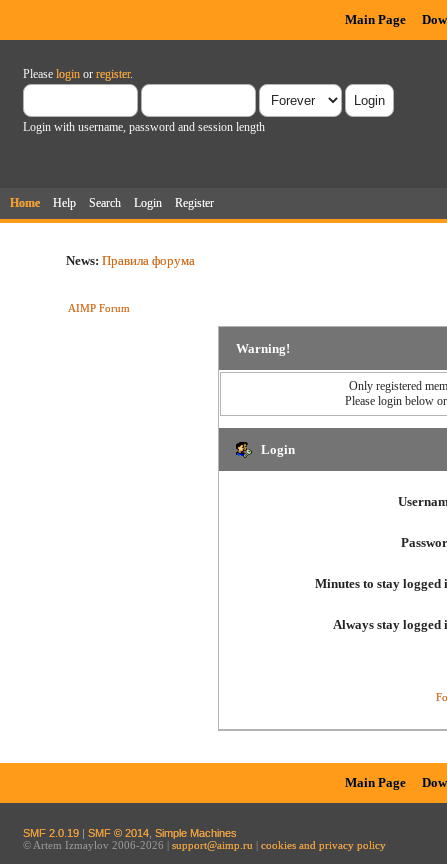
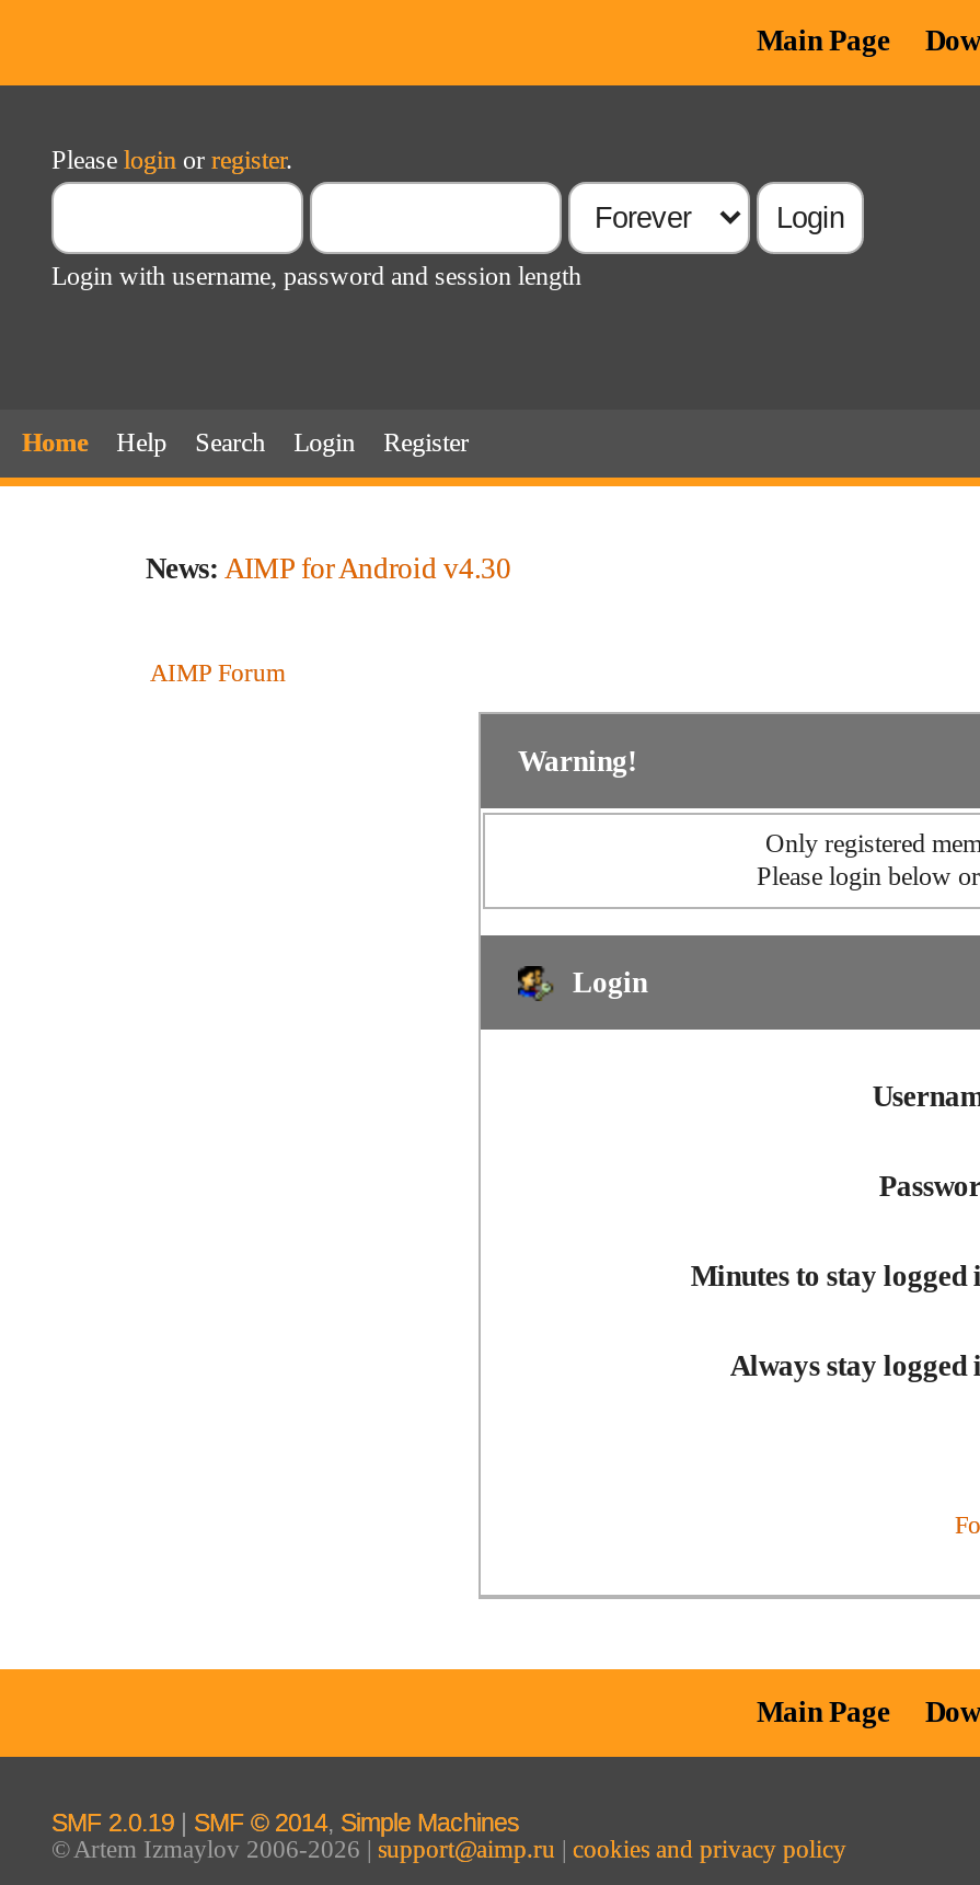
- News: Правила форума
+ News: AIMP for Android v4.30
